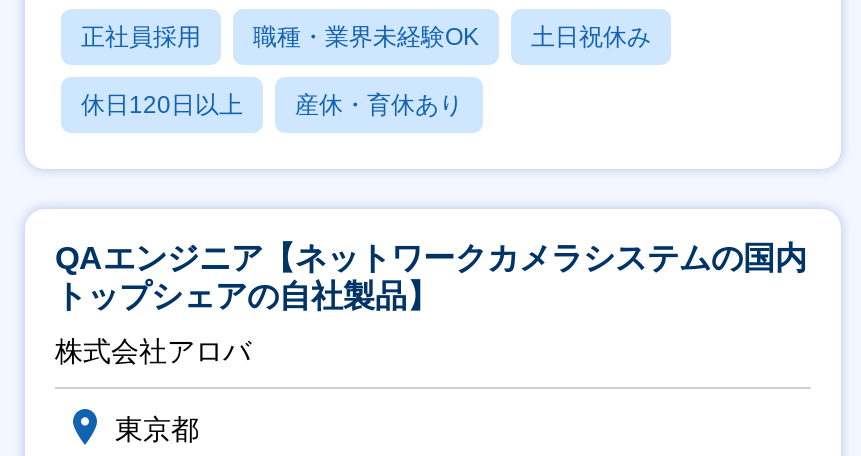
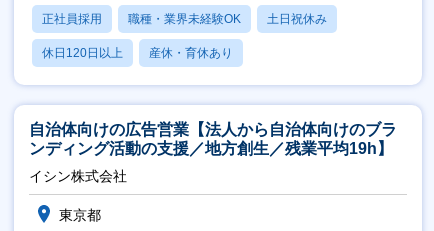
- QAエンジニア【ネットワークカメラシステムの国内
- トップシェアの自社製品】
+ 自治体向けの広告営業【法人から自治体向けのブラ
+ ンディング活動の支援／地方創生／残業平均19h】

- 株式会社アロバ
+ イシン株式会社
